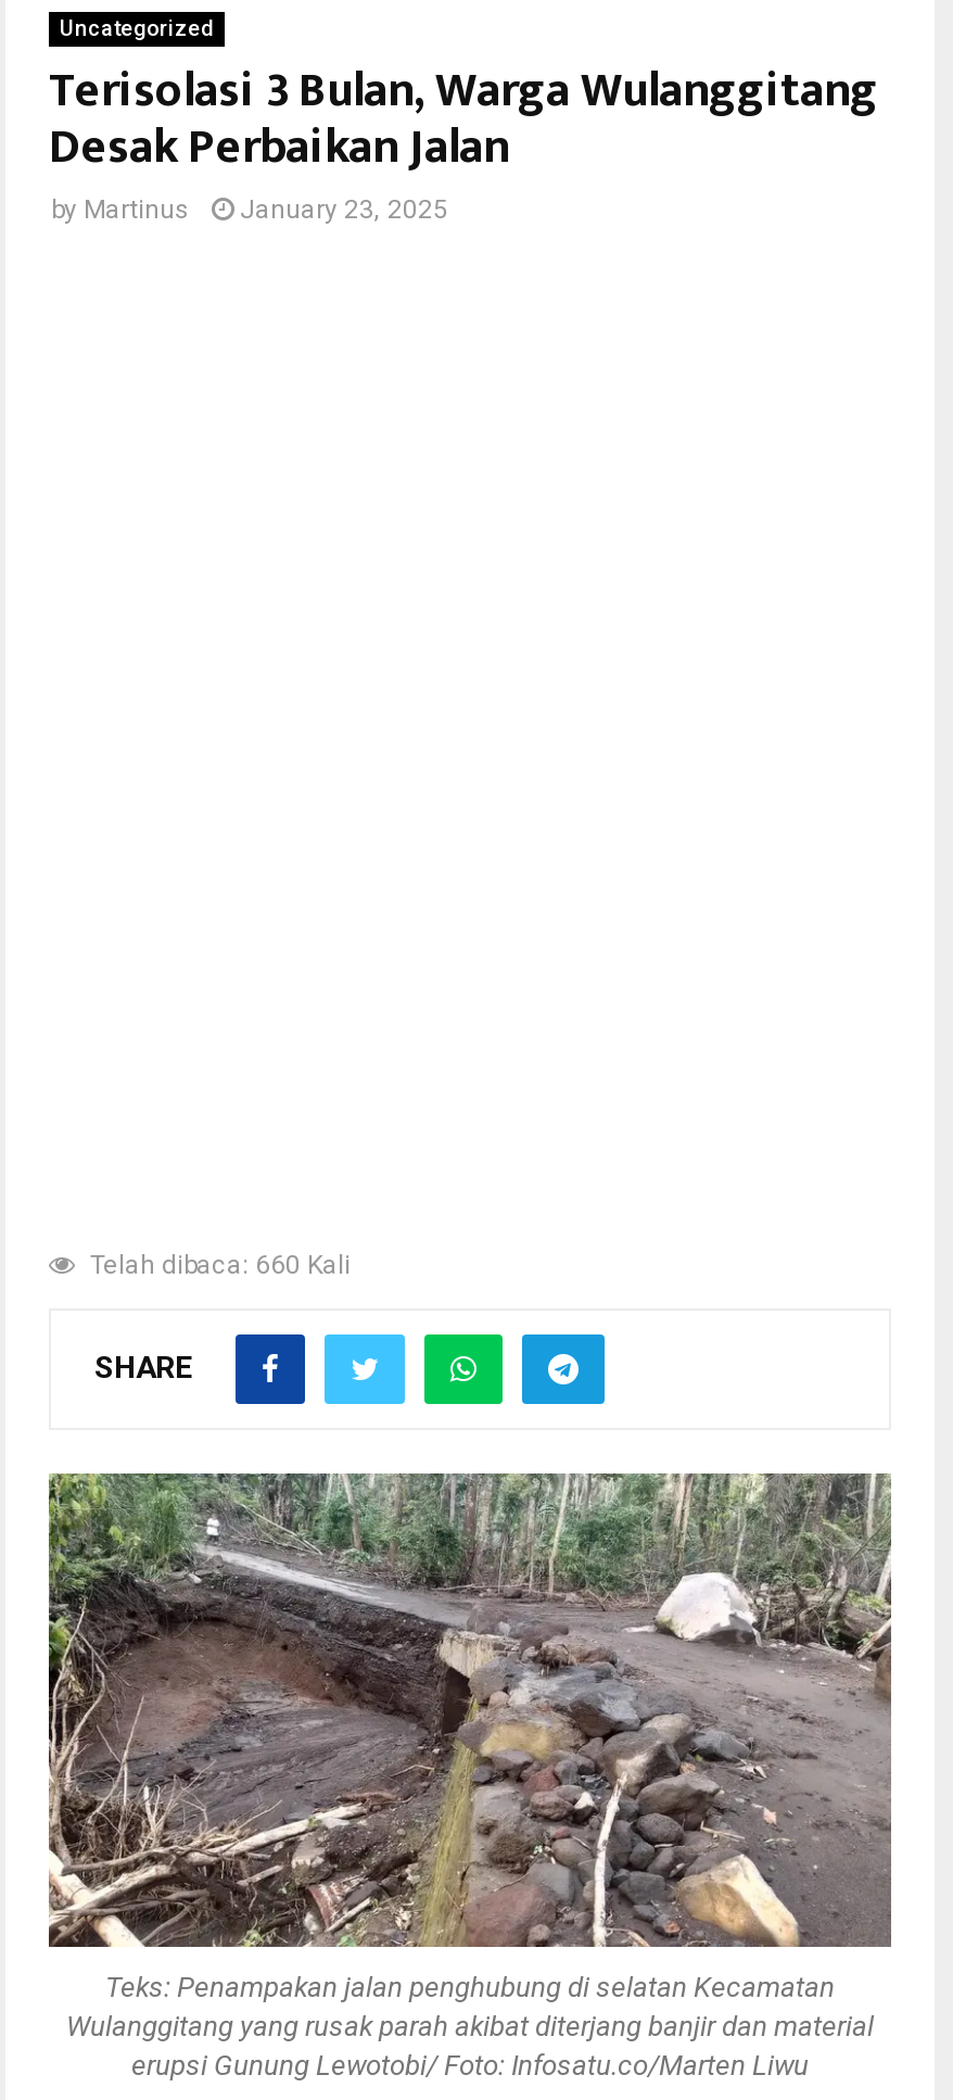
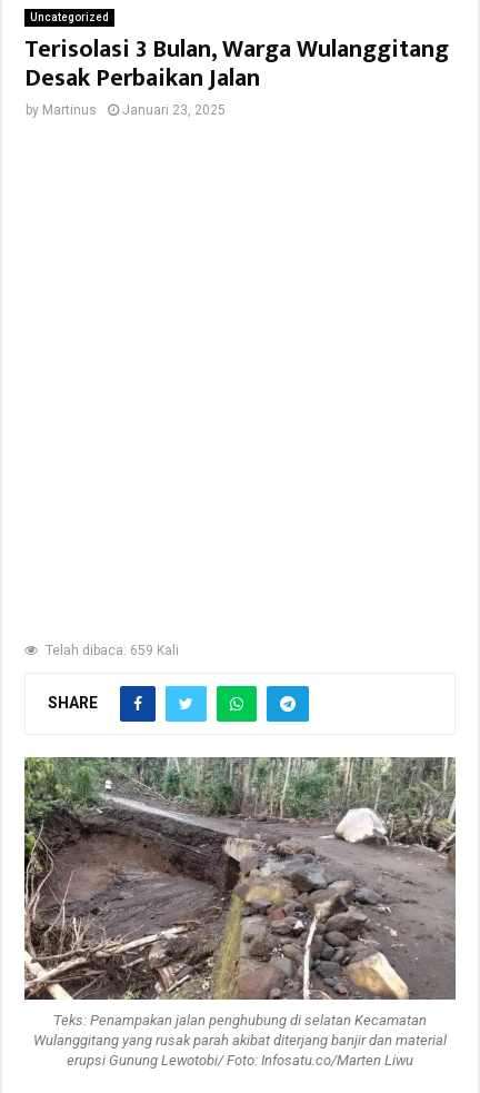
- by Martinus January 23, 2025
+ by Martinus Januari 23, 2025

- Telah dibaca: 660 Kali
+ Telah dibaca: 659 Kali
